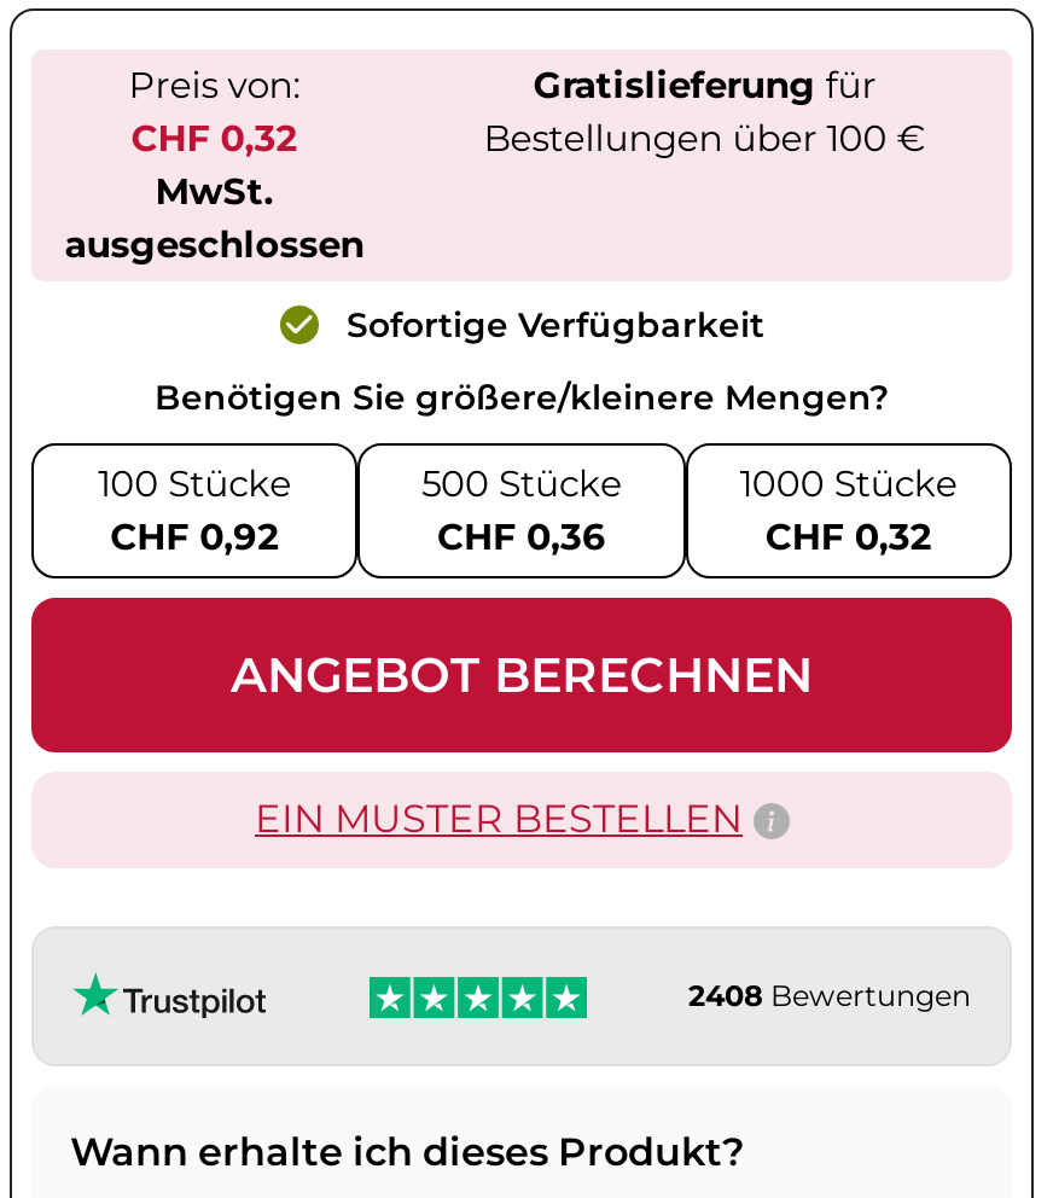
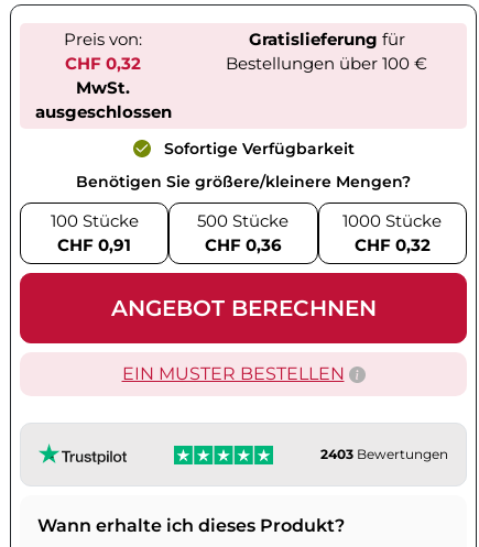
- CHF 0,92
+ CHF 0,91

- 2408 Bewertungen
+ 2403 Bewertungen
